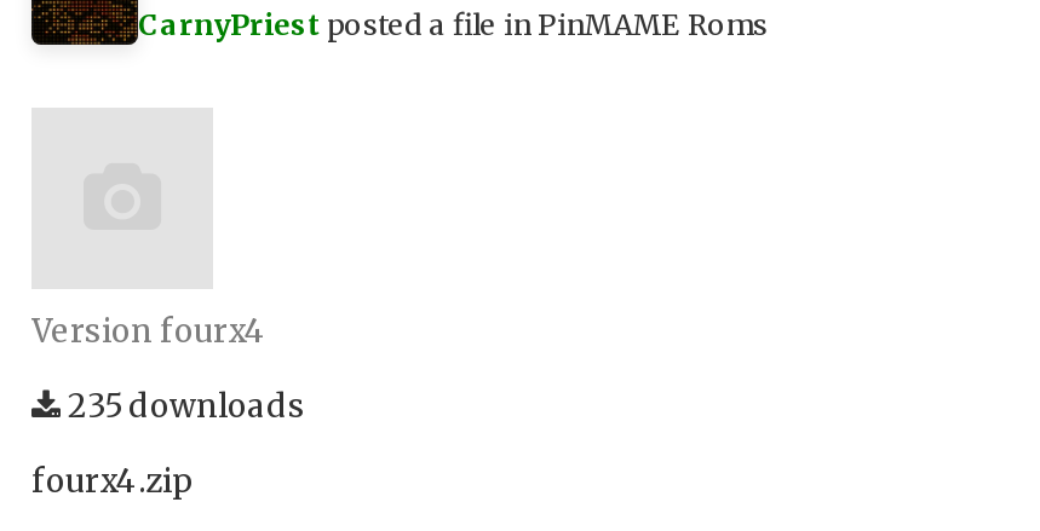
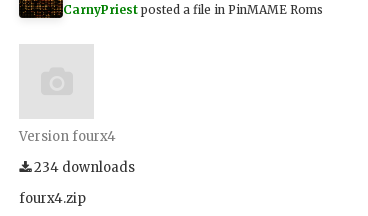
- 235 downloads
+ 234 downloads
